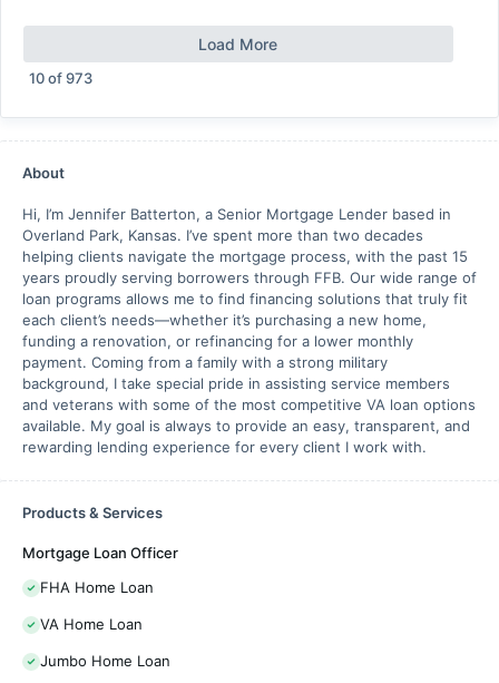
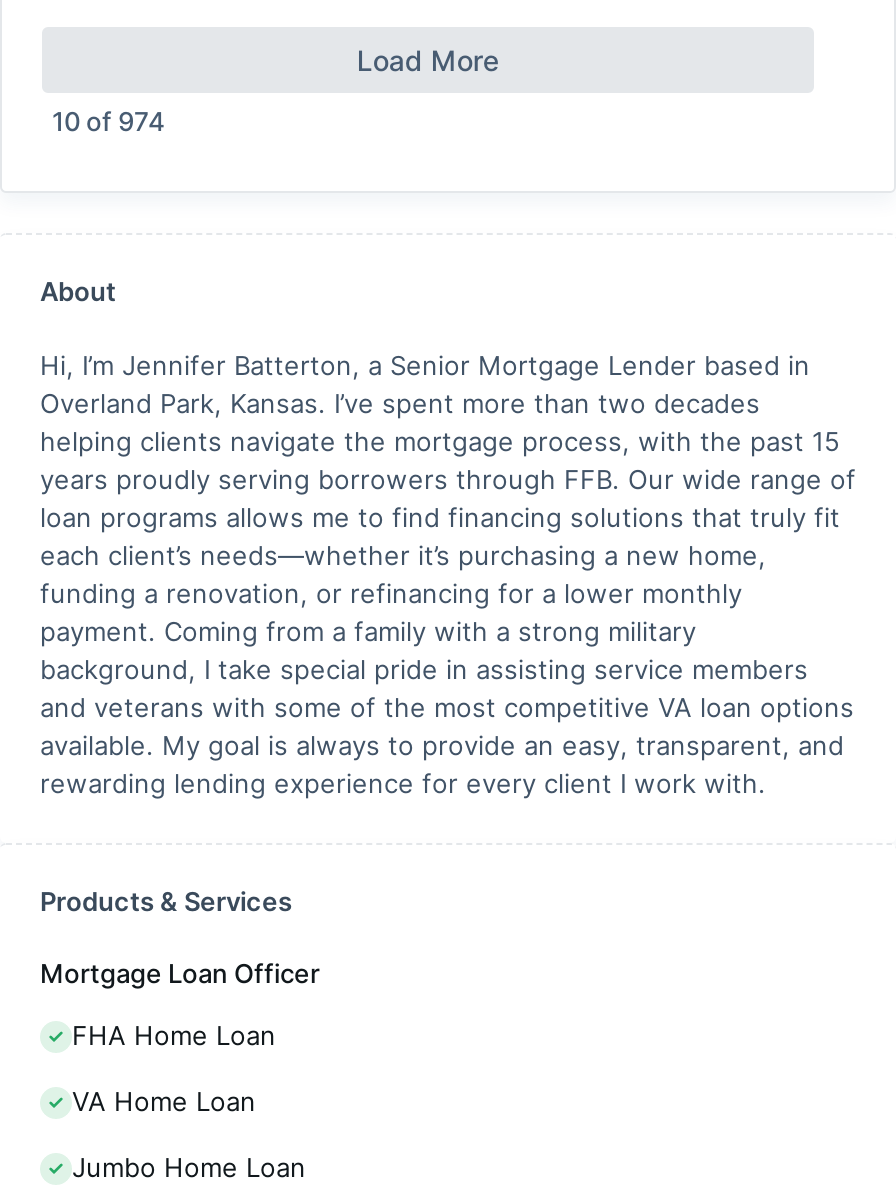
- 10 of 973
+ 10 of 974
